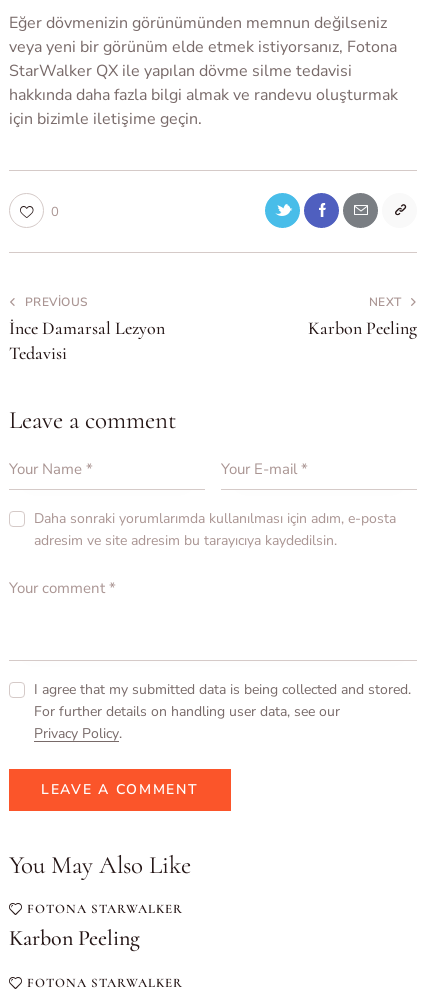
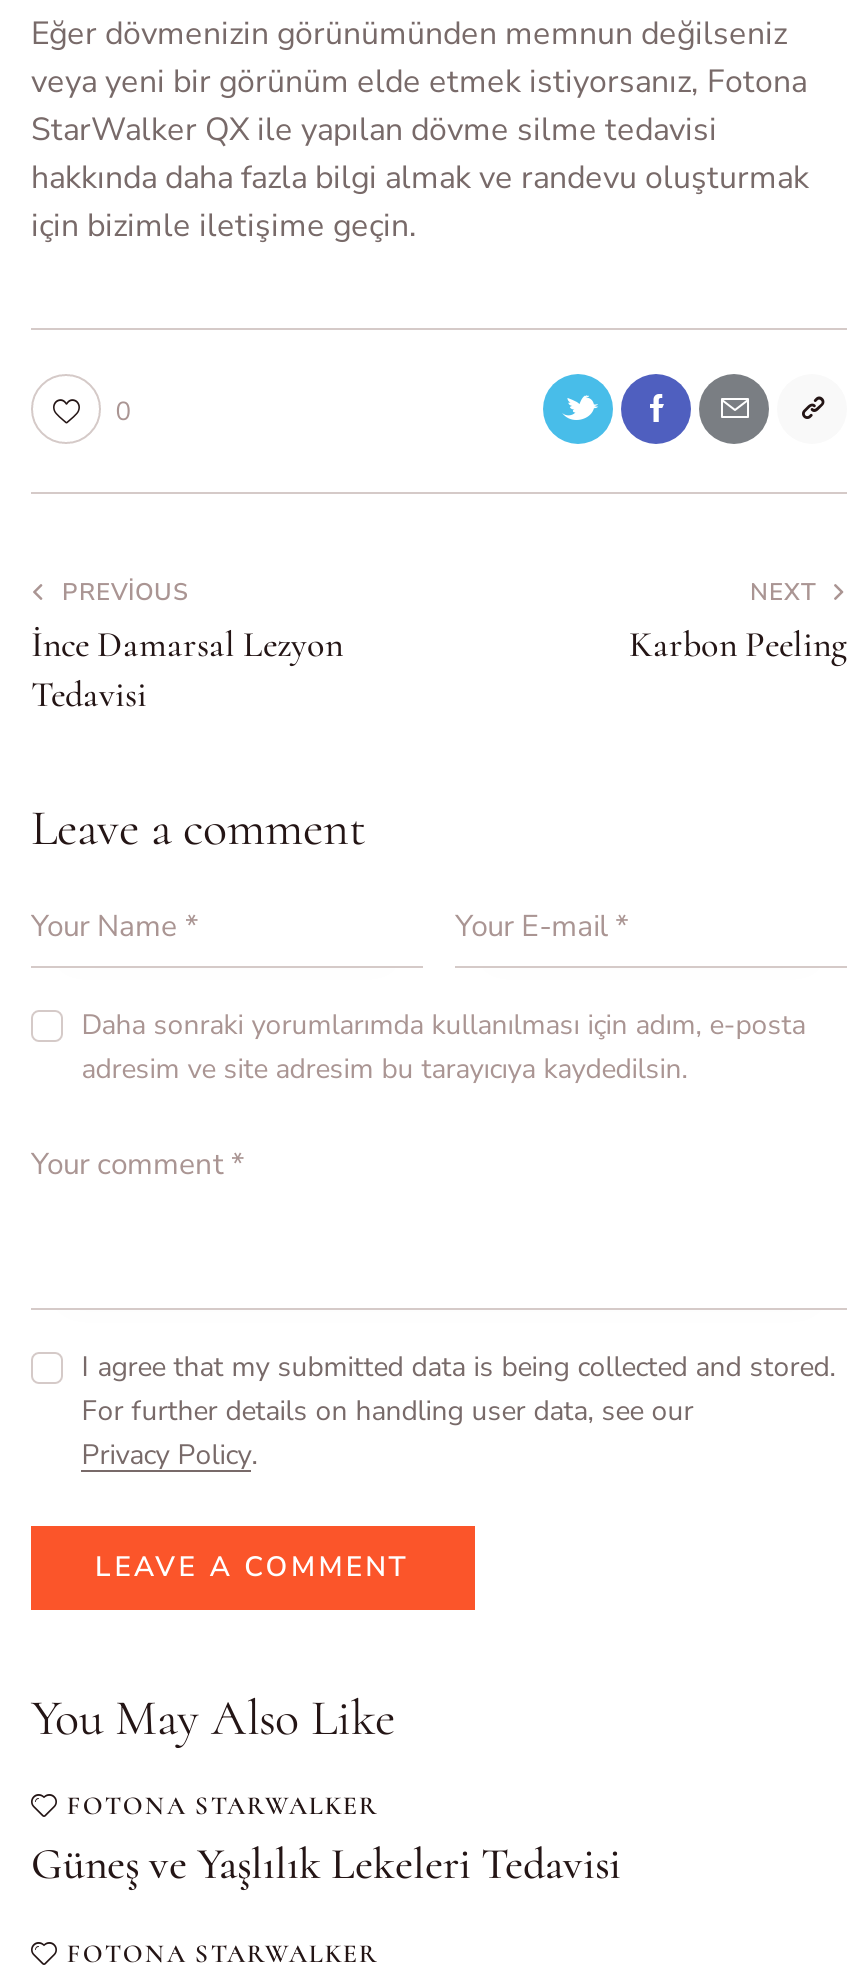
- Karbon Peeling
+ Güneş ve Yaşlılık Lekeleri Tedavisi
